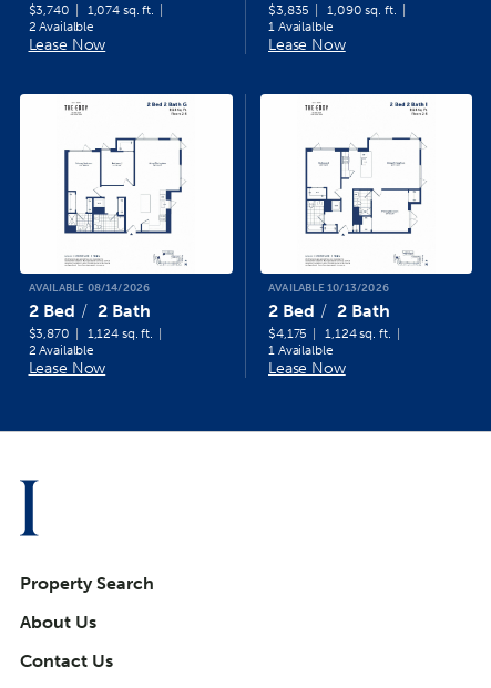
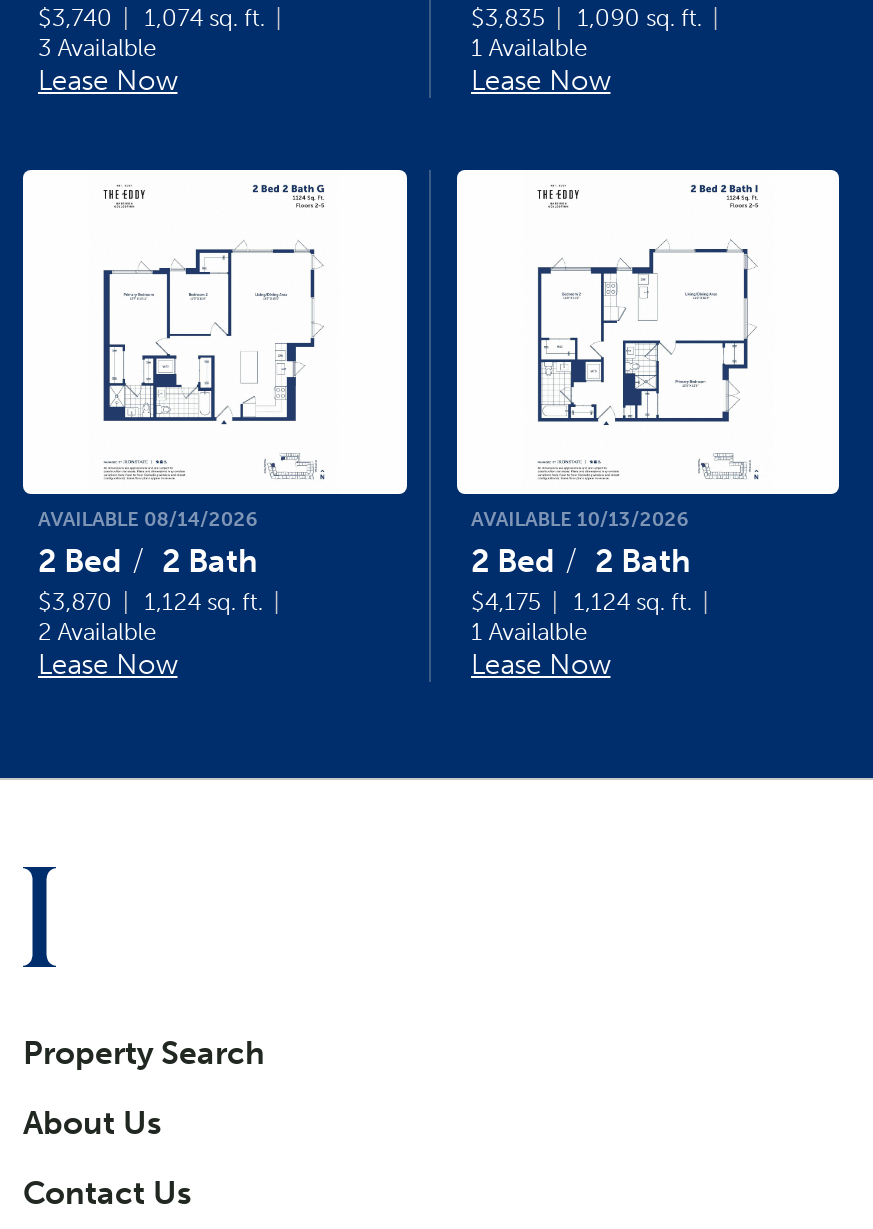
- 2 Availalble
+ 3 Availalble
